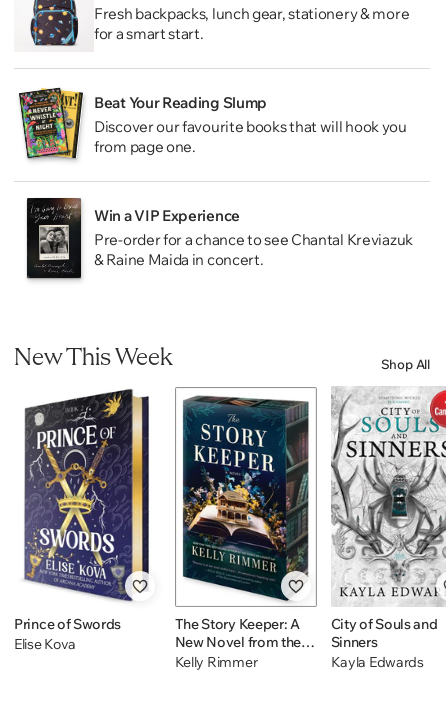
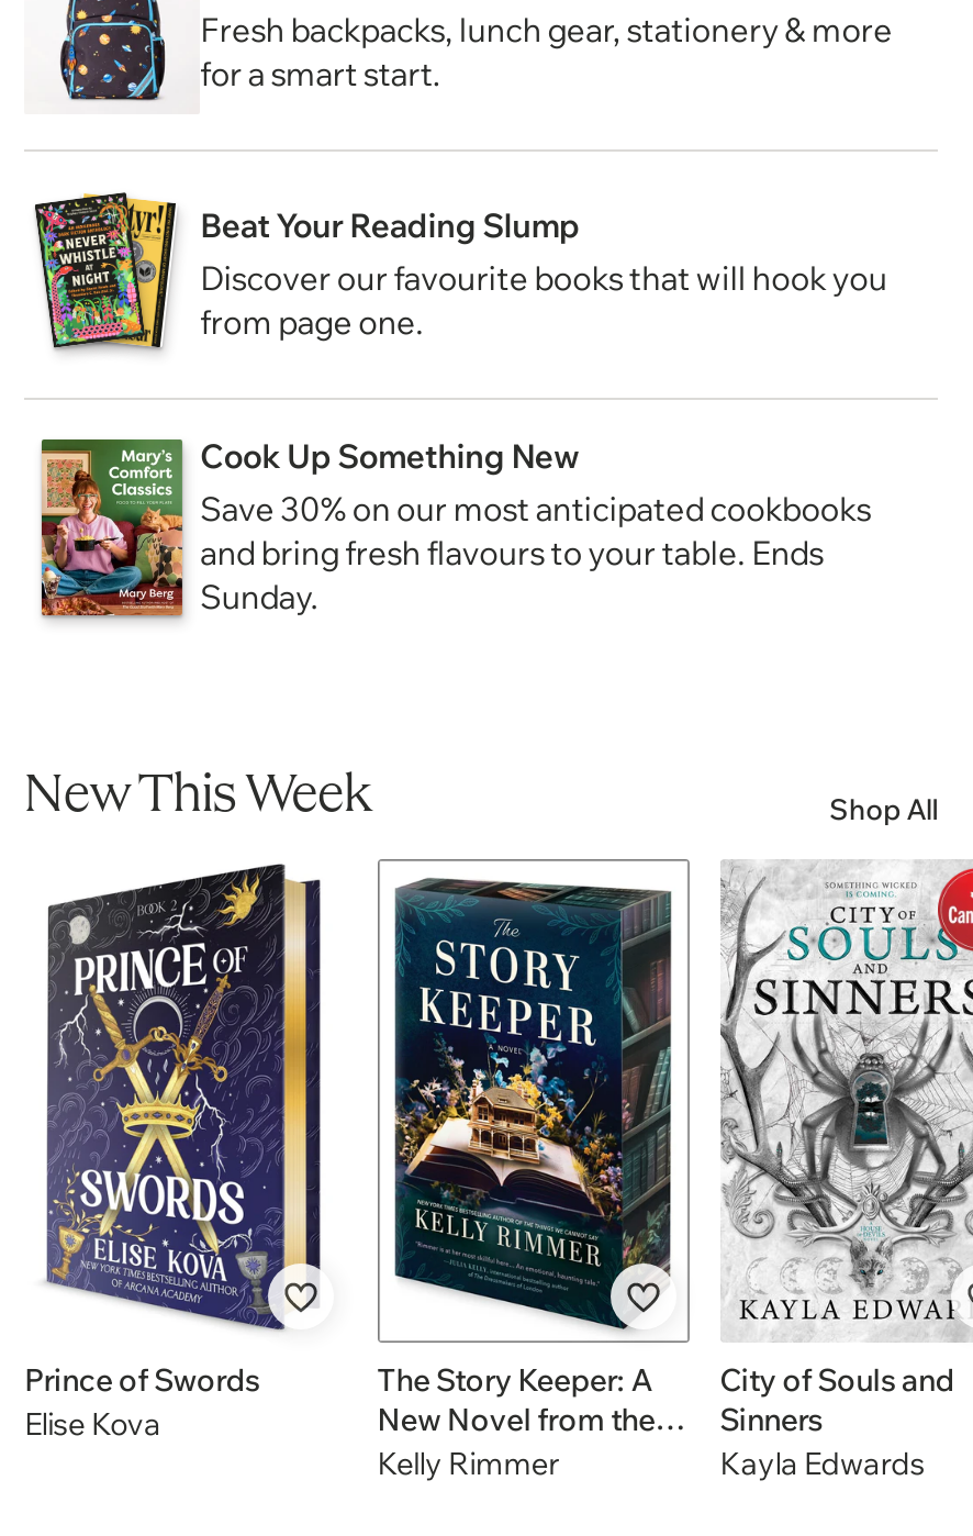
- [image]
- Win a VIP Experience
- Pre-order for a chance to see Chantal Kreviazuk
- & Raine Maida in concert.
+ [image]
+ Cook Up Something New
+ Save 30% on our most anticipated cookbooks
+ and bring fresh flavours to your table. Ends
+ Sunday.
